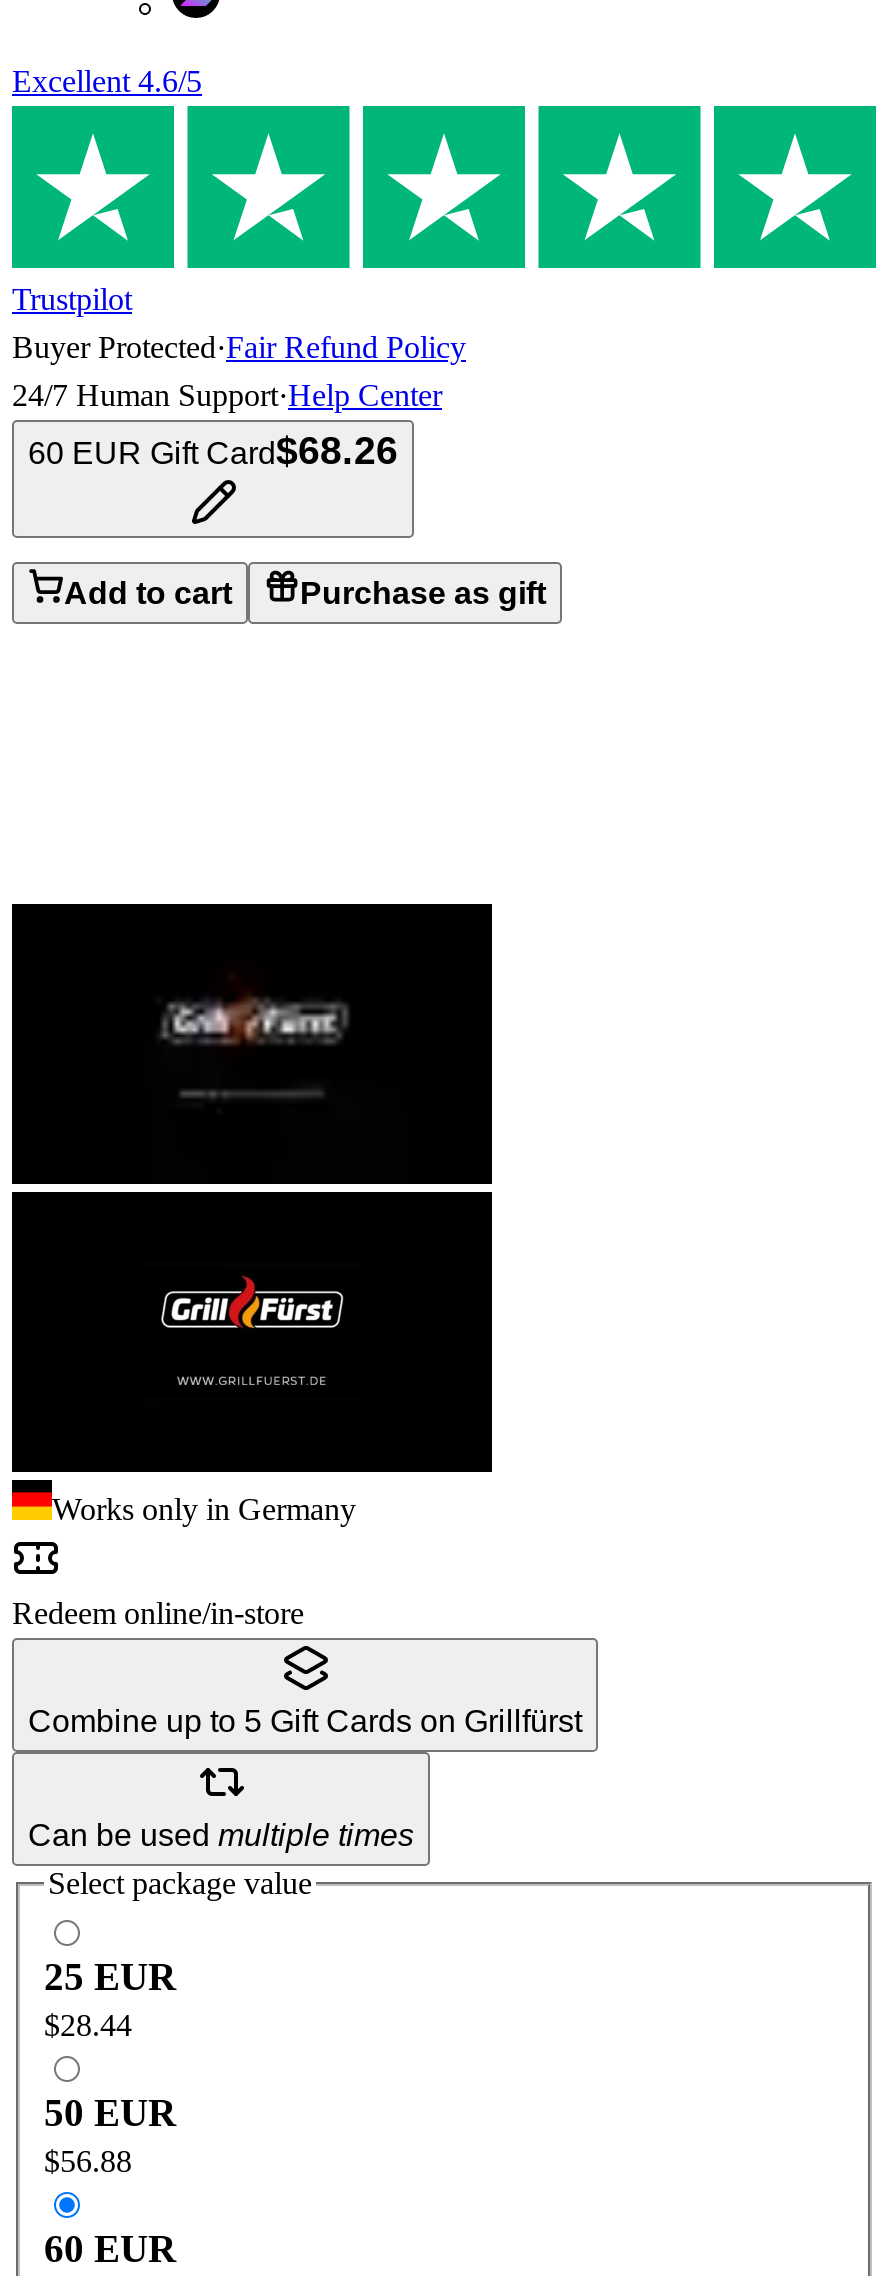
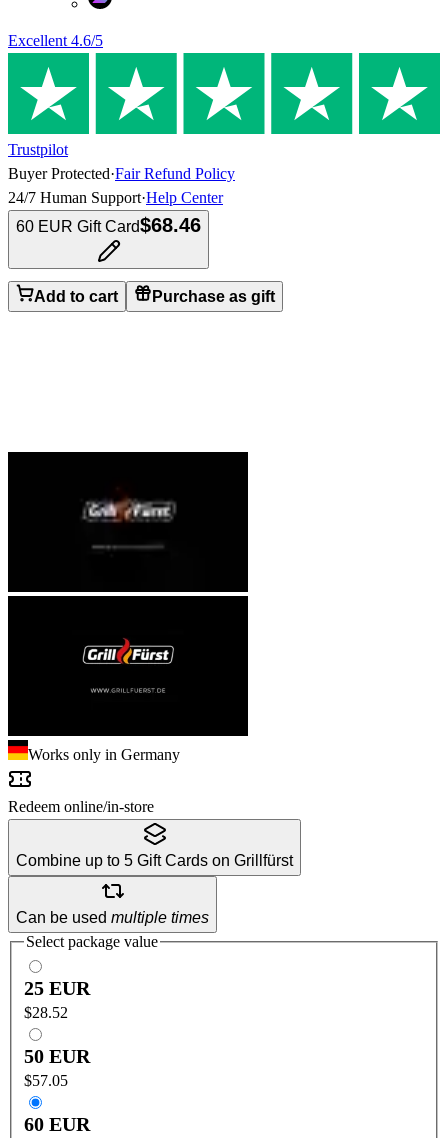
- 60 EUR Gift Card$68.26
+ 60 EUR Gift Card$68.46

- $28.44
+ $28.52

- $56.88
+ $57.05
